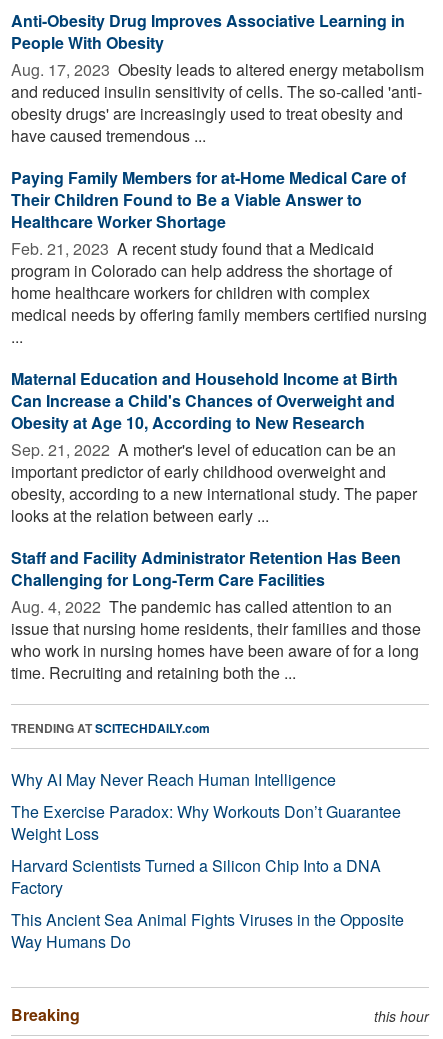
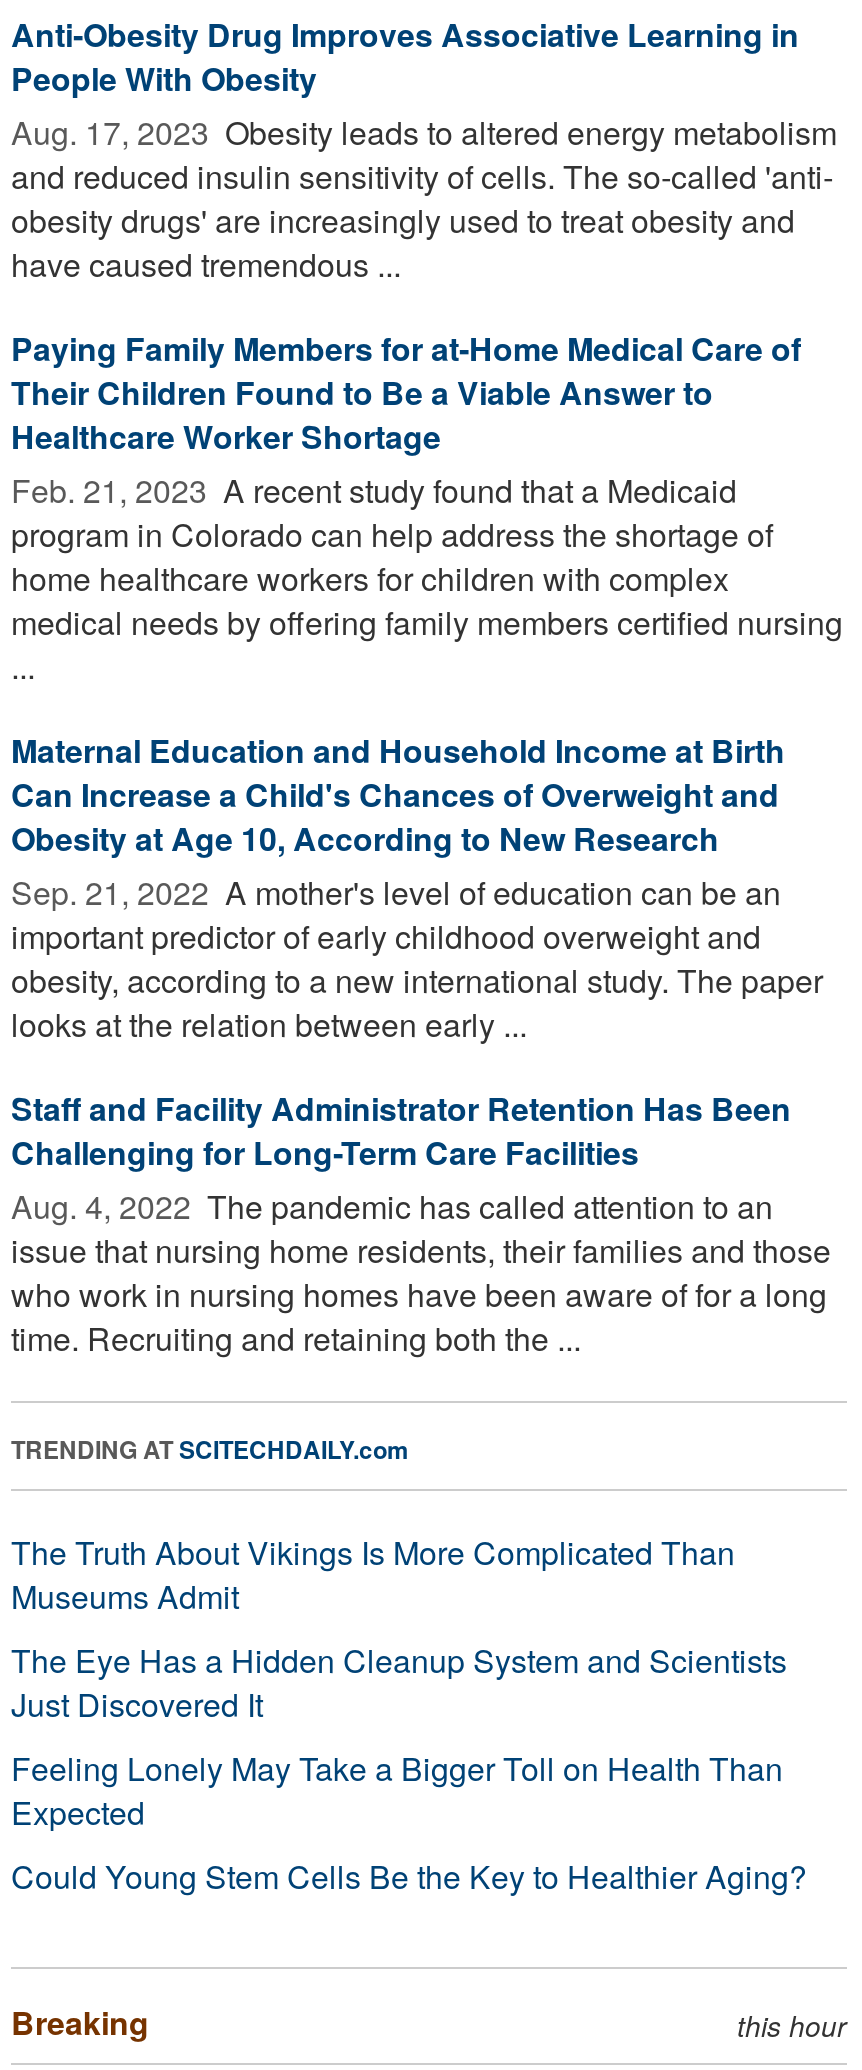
- Why AI May Never Reach Human Intelligence
- The Exercise Paradox: Why Workouts Don’t Guarantee
- Weight Loss
- Harvard Scientists Turned a Silicon Chip Into a DNA
- Factory
- This Ancient Sea Animal Fights Viruses in the Opposite
- Way Humans Do
+ The Truth About Vikings Is More Complicated Than
+ Museums Admit
+ The Eye Has a Hidden Cleanup System and Scientists
+ Just Discovered It
+ Feeling Lonely May Take a Bigger Toll on Health Than
+ Expected
+ Could Young Stem Cells Be the Key to Healthier Aging?
